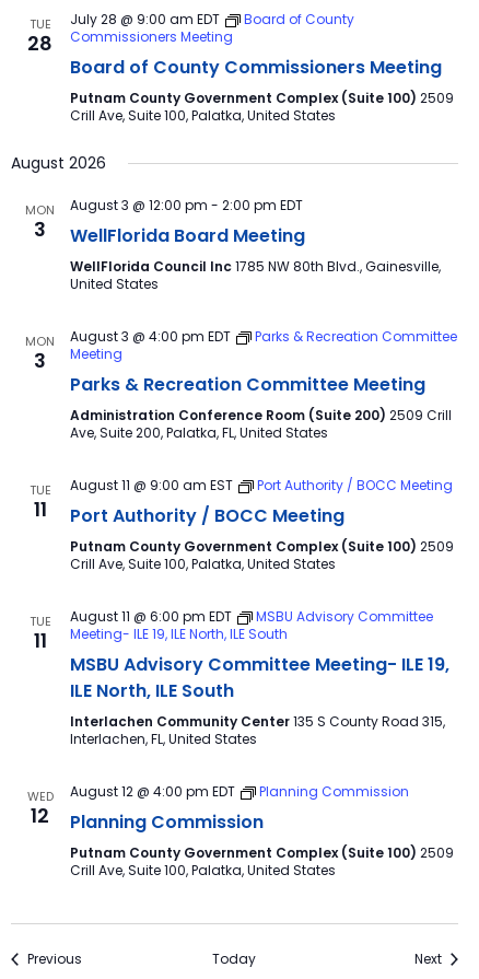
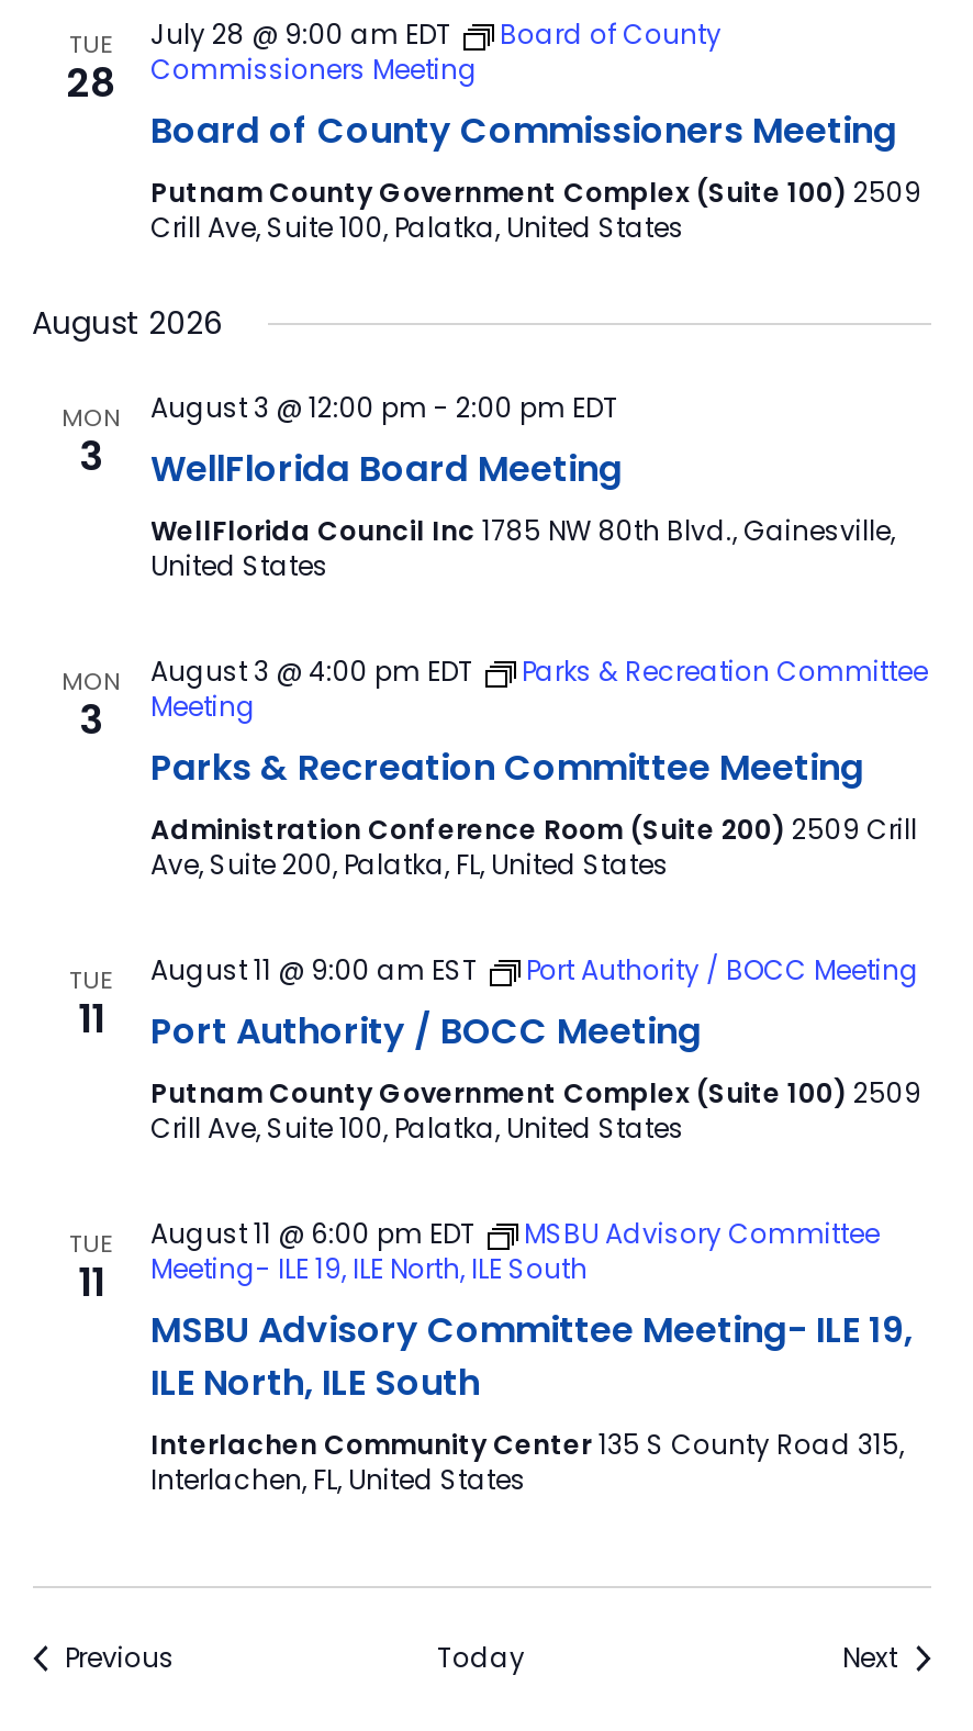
- WED
- 12

- August 12 @ 4:00 pm EDT
- Planning Commission
- Planning Commission
- Putnam County Government Complex (Suite 100) 2509
- Crill Ave, Suite 100, Palatka, United States
